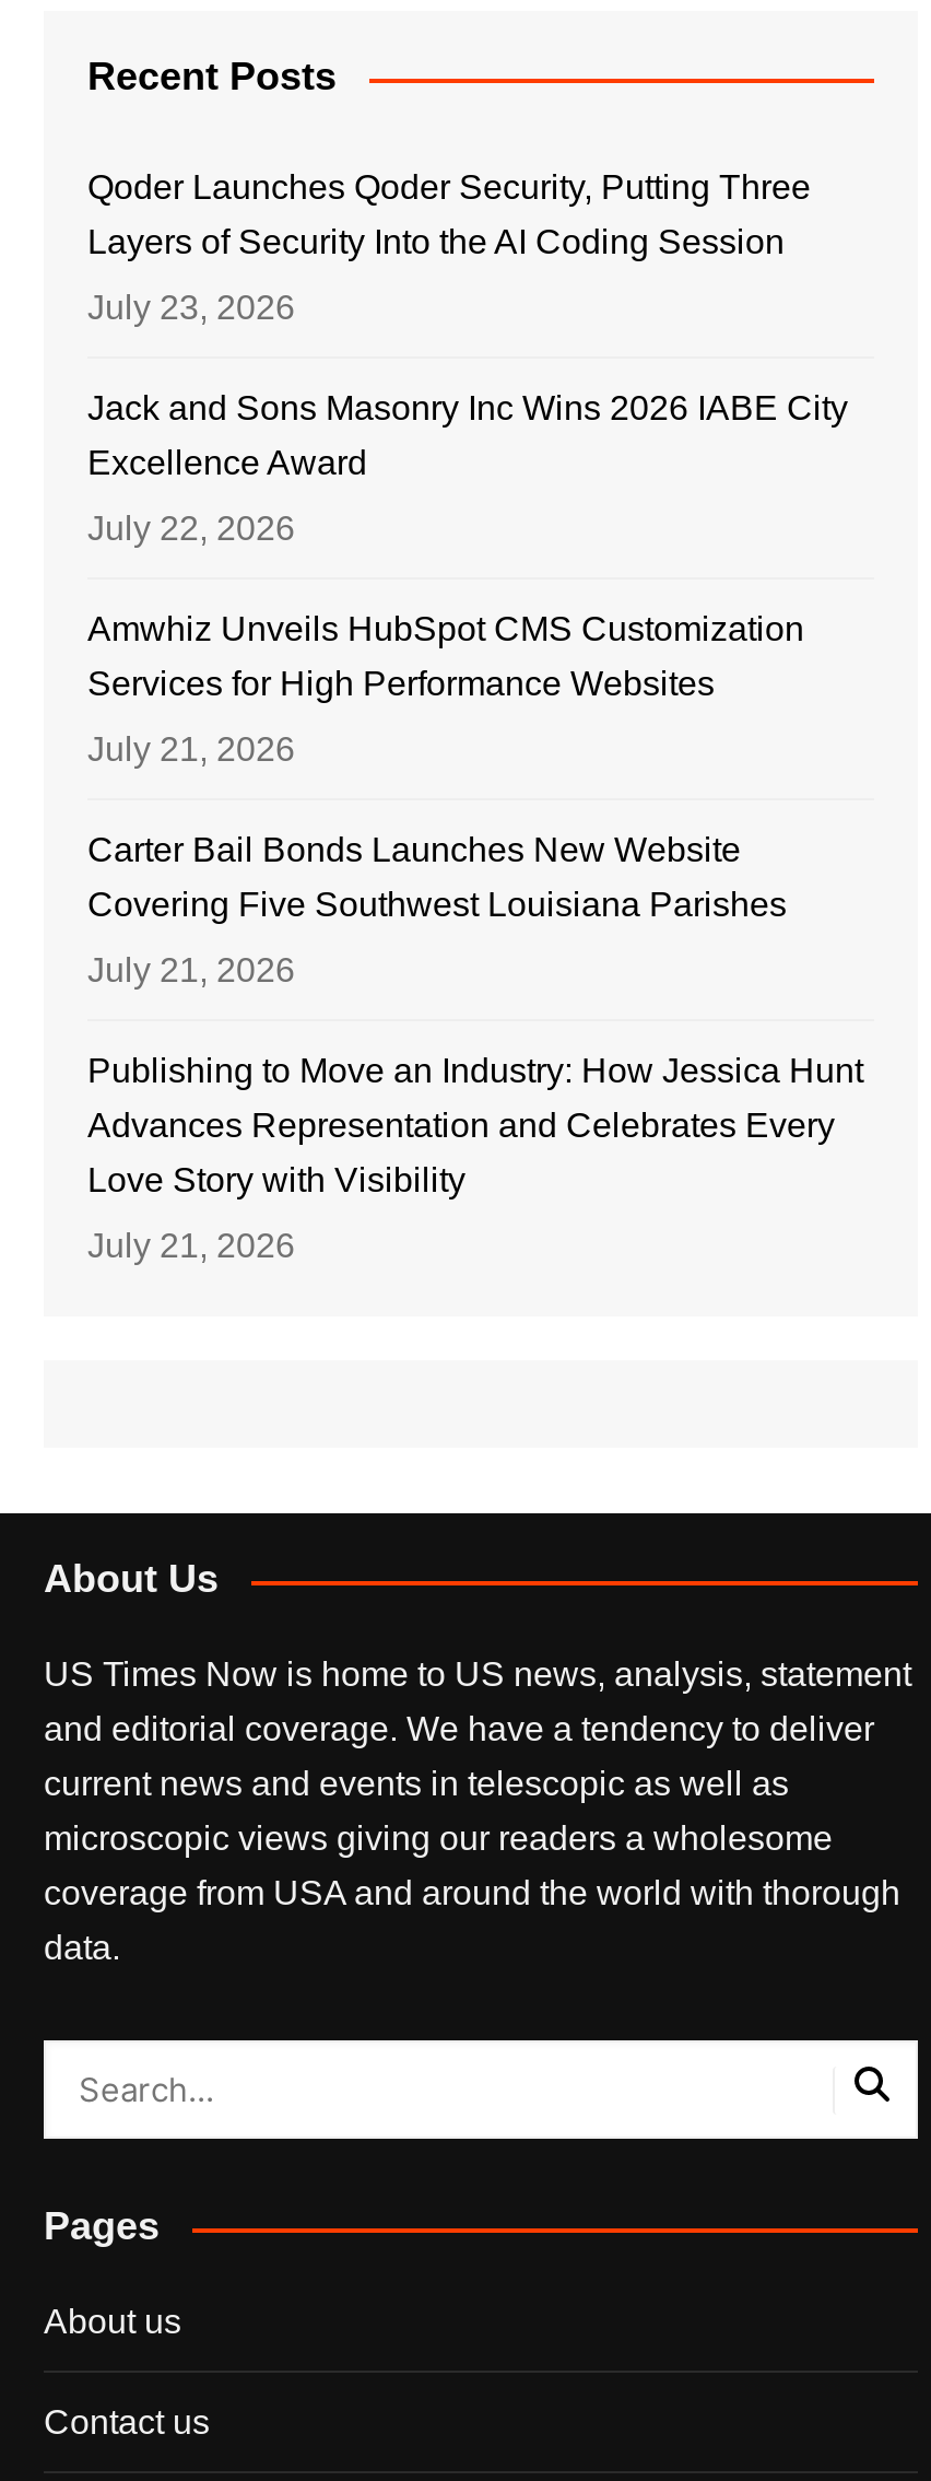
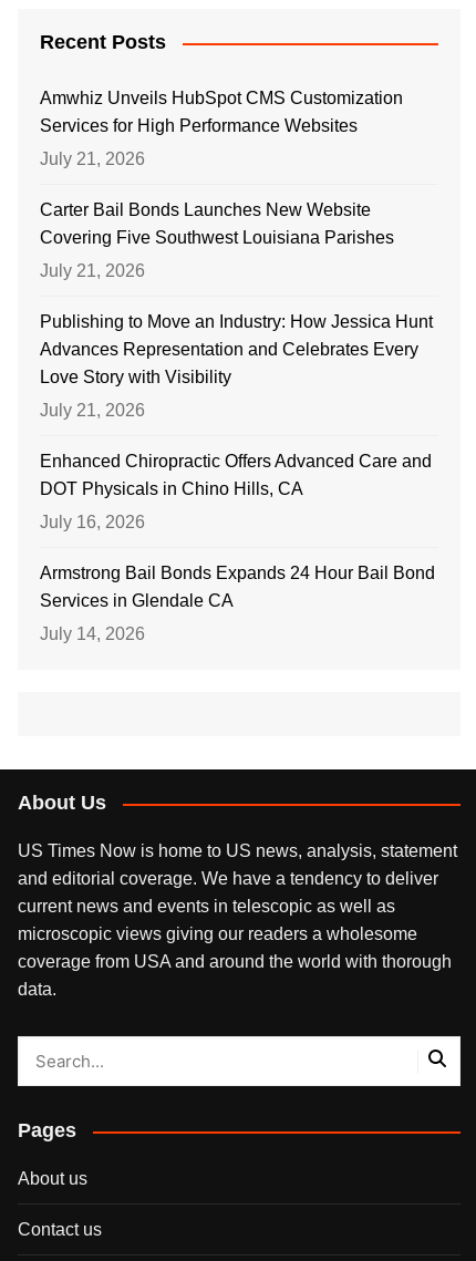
- Qoder Launches Qoder Security, Putting Three
- Layers of Security Into the AI Coding Session
- July 23, 2026
- Jack and Sons Masonry Inc Wins 2026 IABE City
- Excellence Award
- July 22, 2026

moved up: Amwhiz Unveils HubSpot CMS Customization | Services for High Performance Websites | July 21, 2026 | ... | Love Story with Visibility | July 21, 2026

+ Enhanced Chiropractic Offers Advanced Care and
+ DOT Physicals in Chino Hills, CA
+ July 16, 2026
+ Armstrong Bail Bonds Expands 24 Hour Bail Bond
+ Services in Glendale CA
+ July 14, 2026
